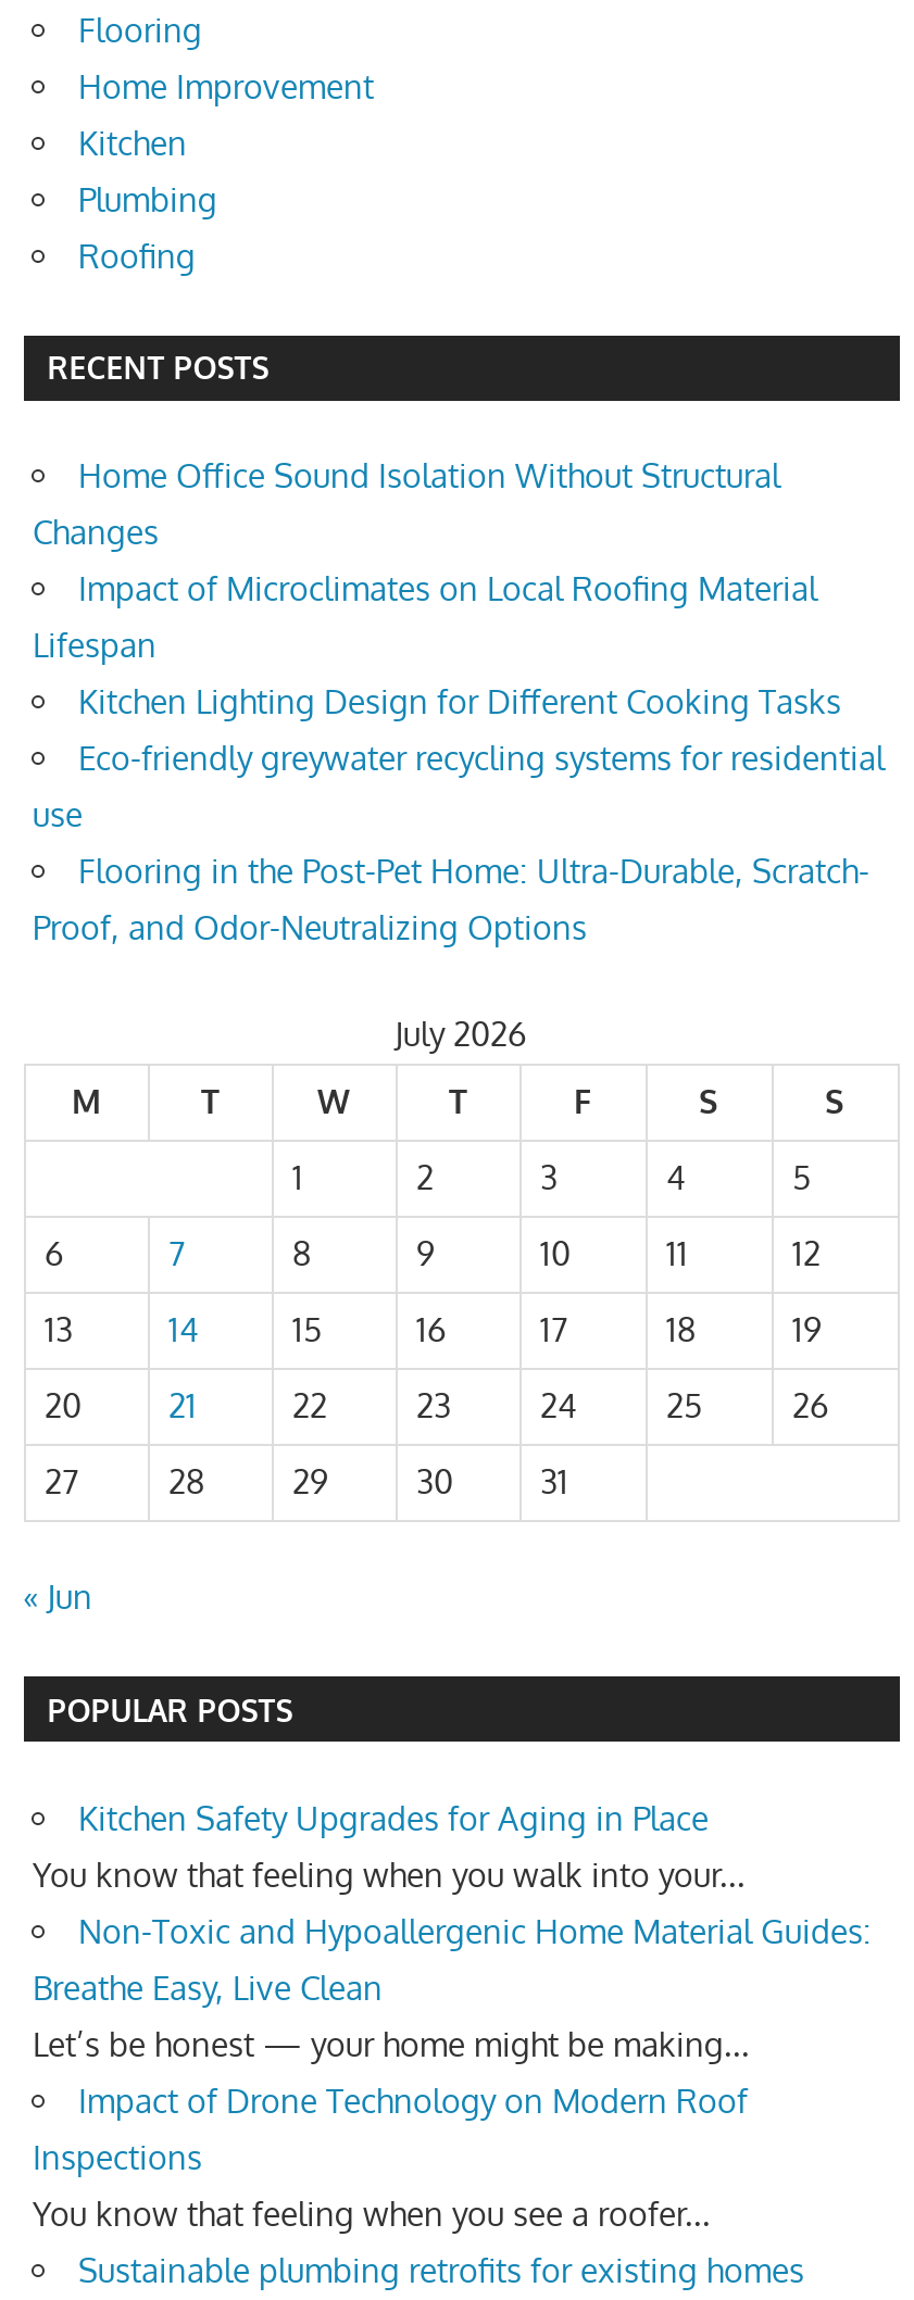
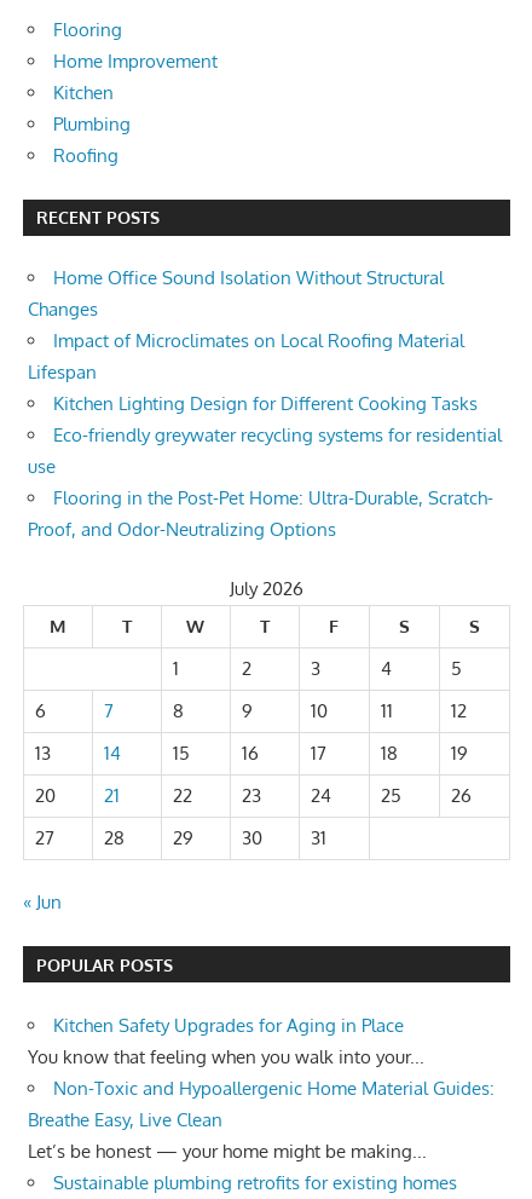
- Impact of Drone Technology on Modern Roof
- Inspections
- You know that feeling when you see a roofer...
